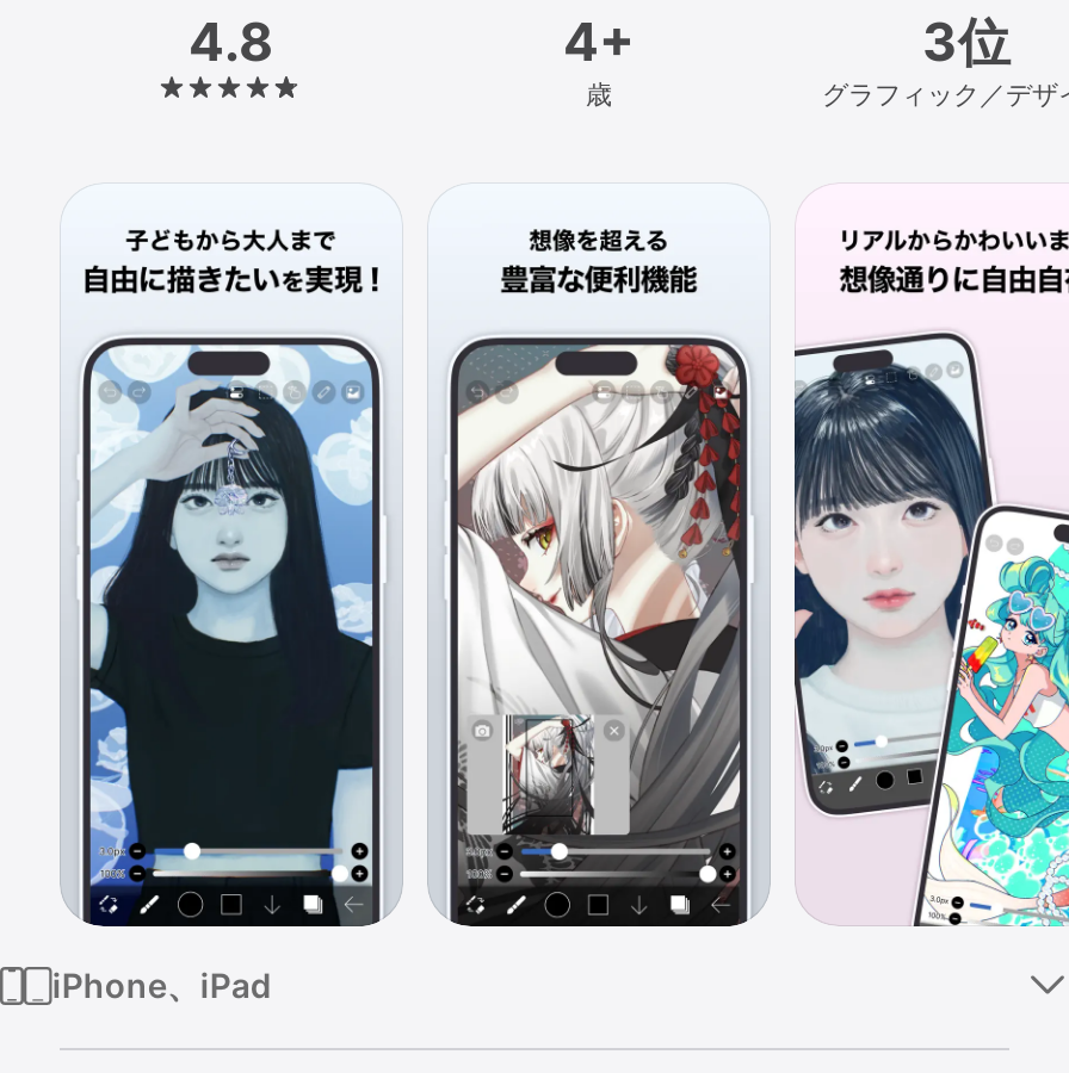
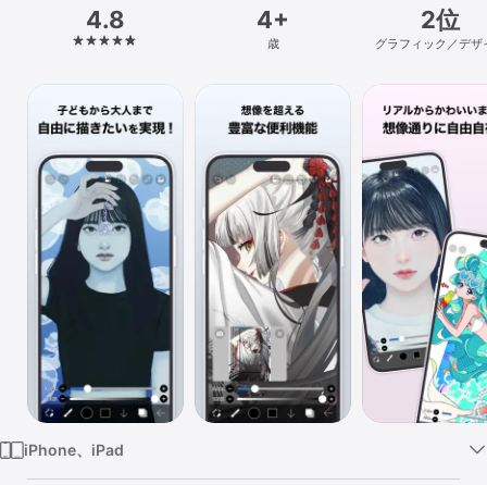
- 3位
+ 2位
